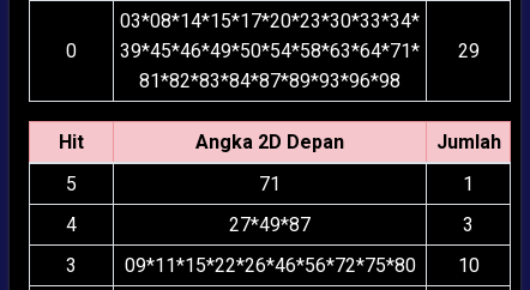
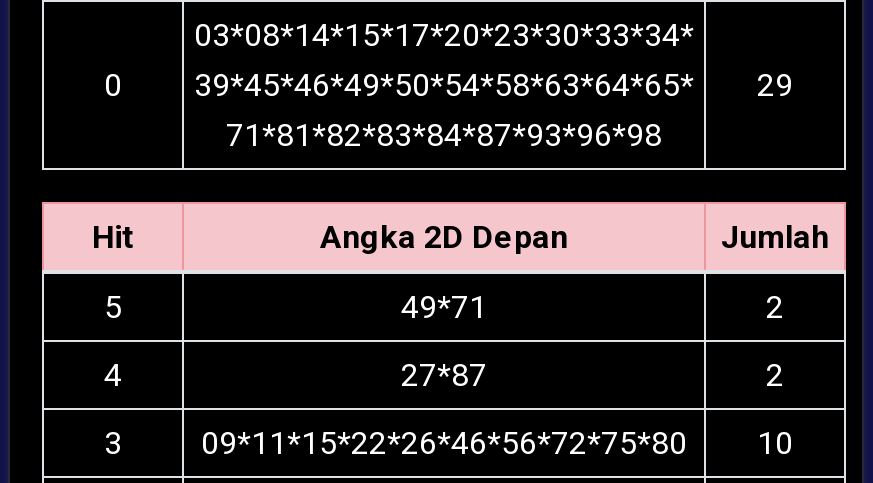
- 0 39*45*46*49*50*54*58*63*64*71* 29
+ 0 39*45*46*49*50*54*58*63*64*65* 29

- 81*82*83*84*87*89*93*96*98
+ 71*81*82*83*84*87*93*96*98

- 71
+ 49*71

- 1
+ 2

- 27*49*87
+ 27*87

- 3
+ 2
